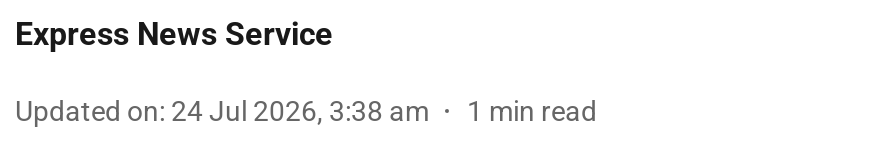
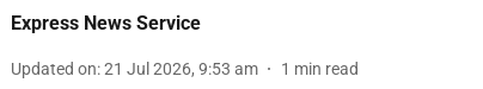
- Updated on: 24 Jul 2026, 3:38 am
+ Updated on: 21 Jul 2026, 9:53 am
